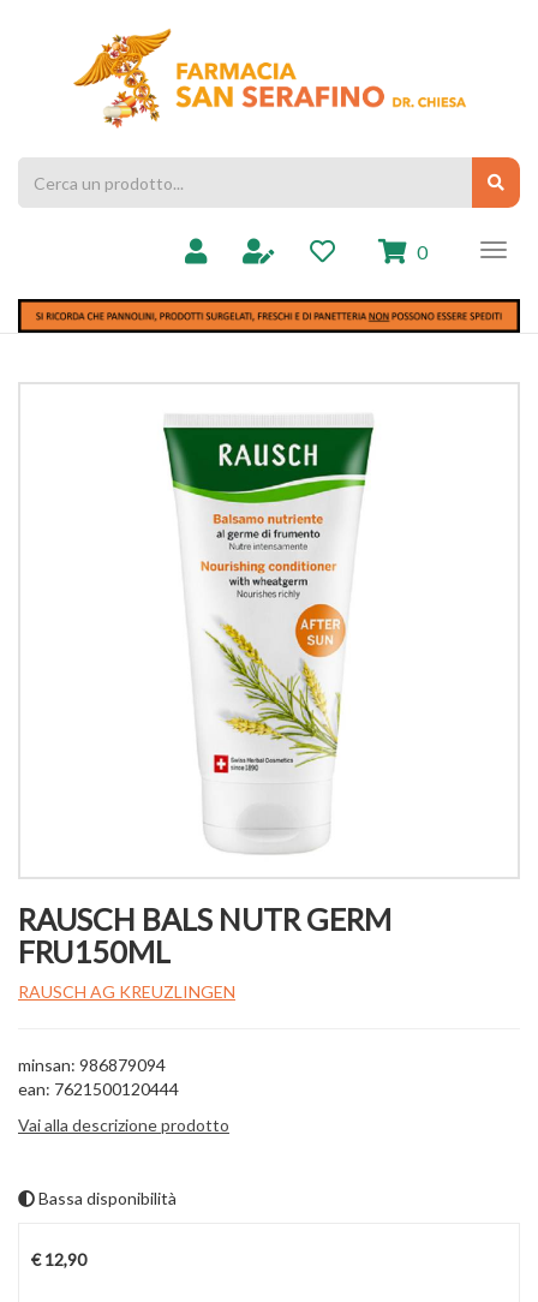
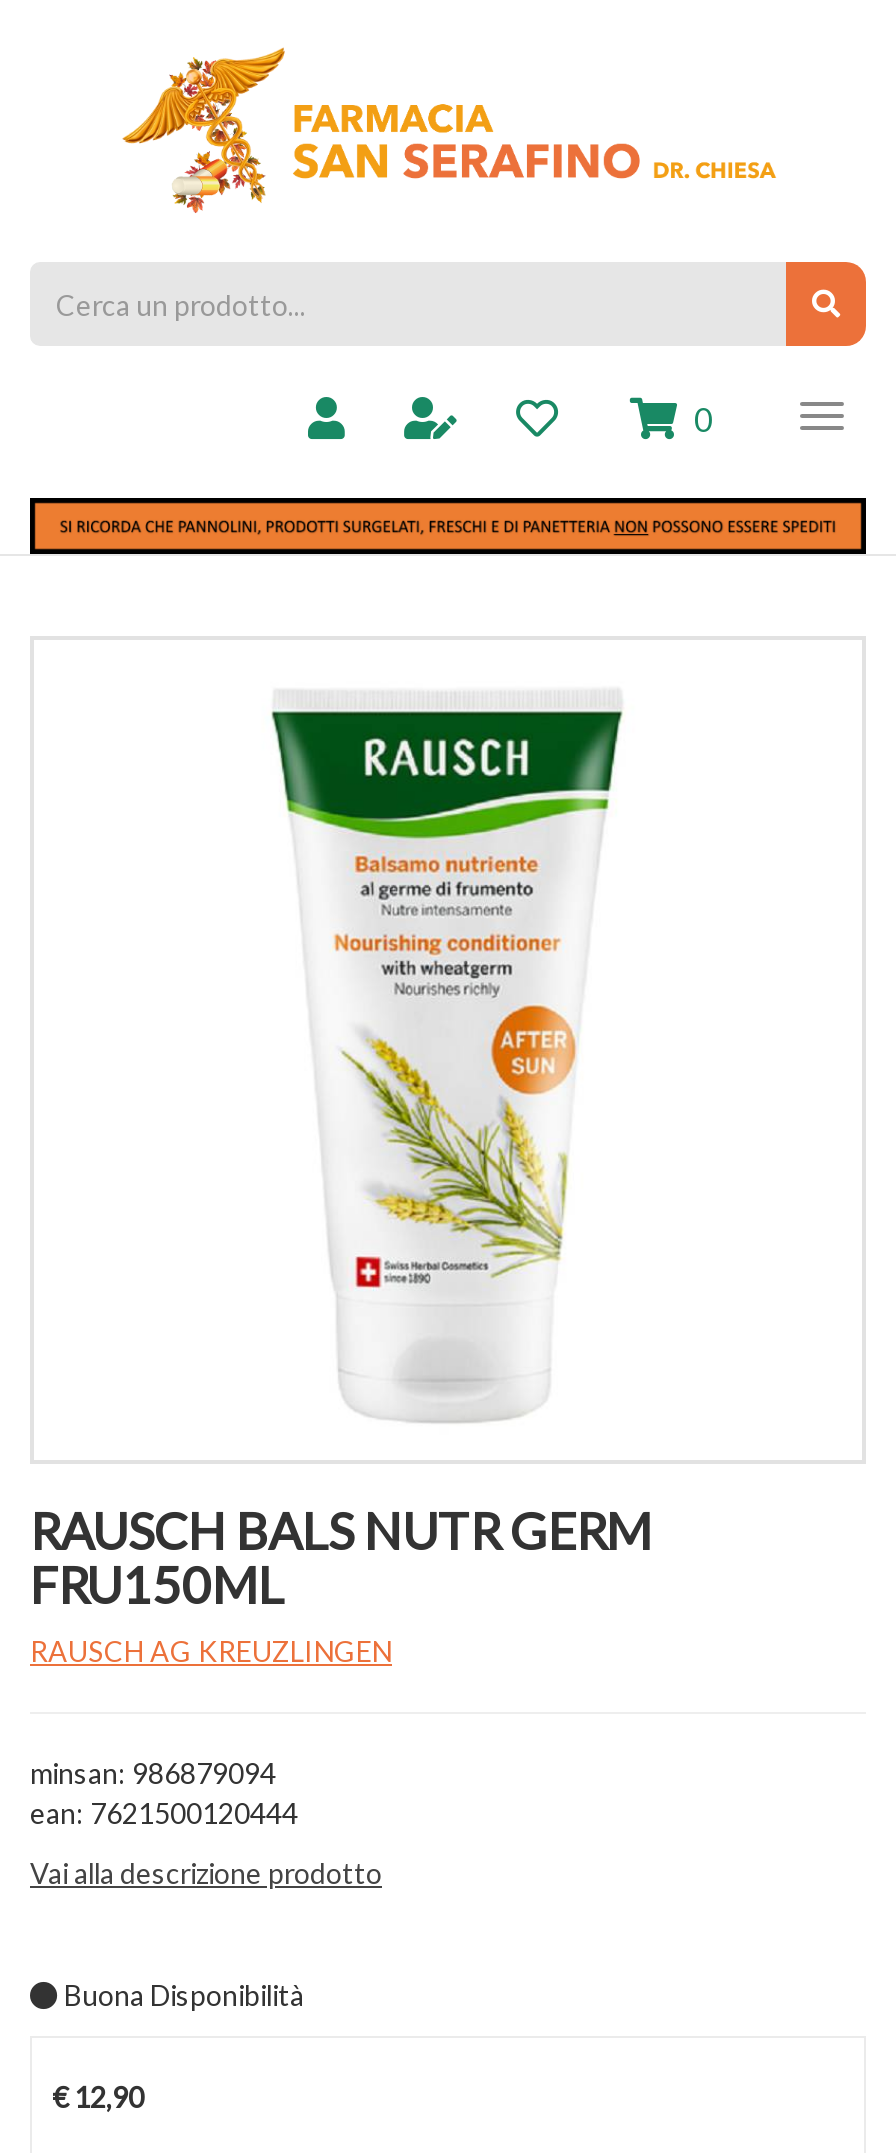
- Bassa disponibilità
+ Buona Disponibilità
